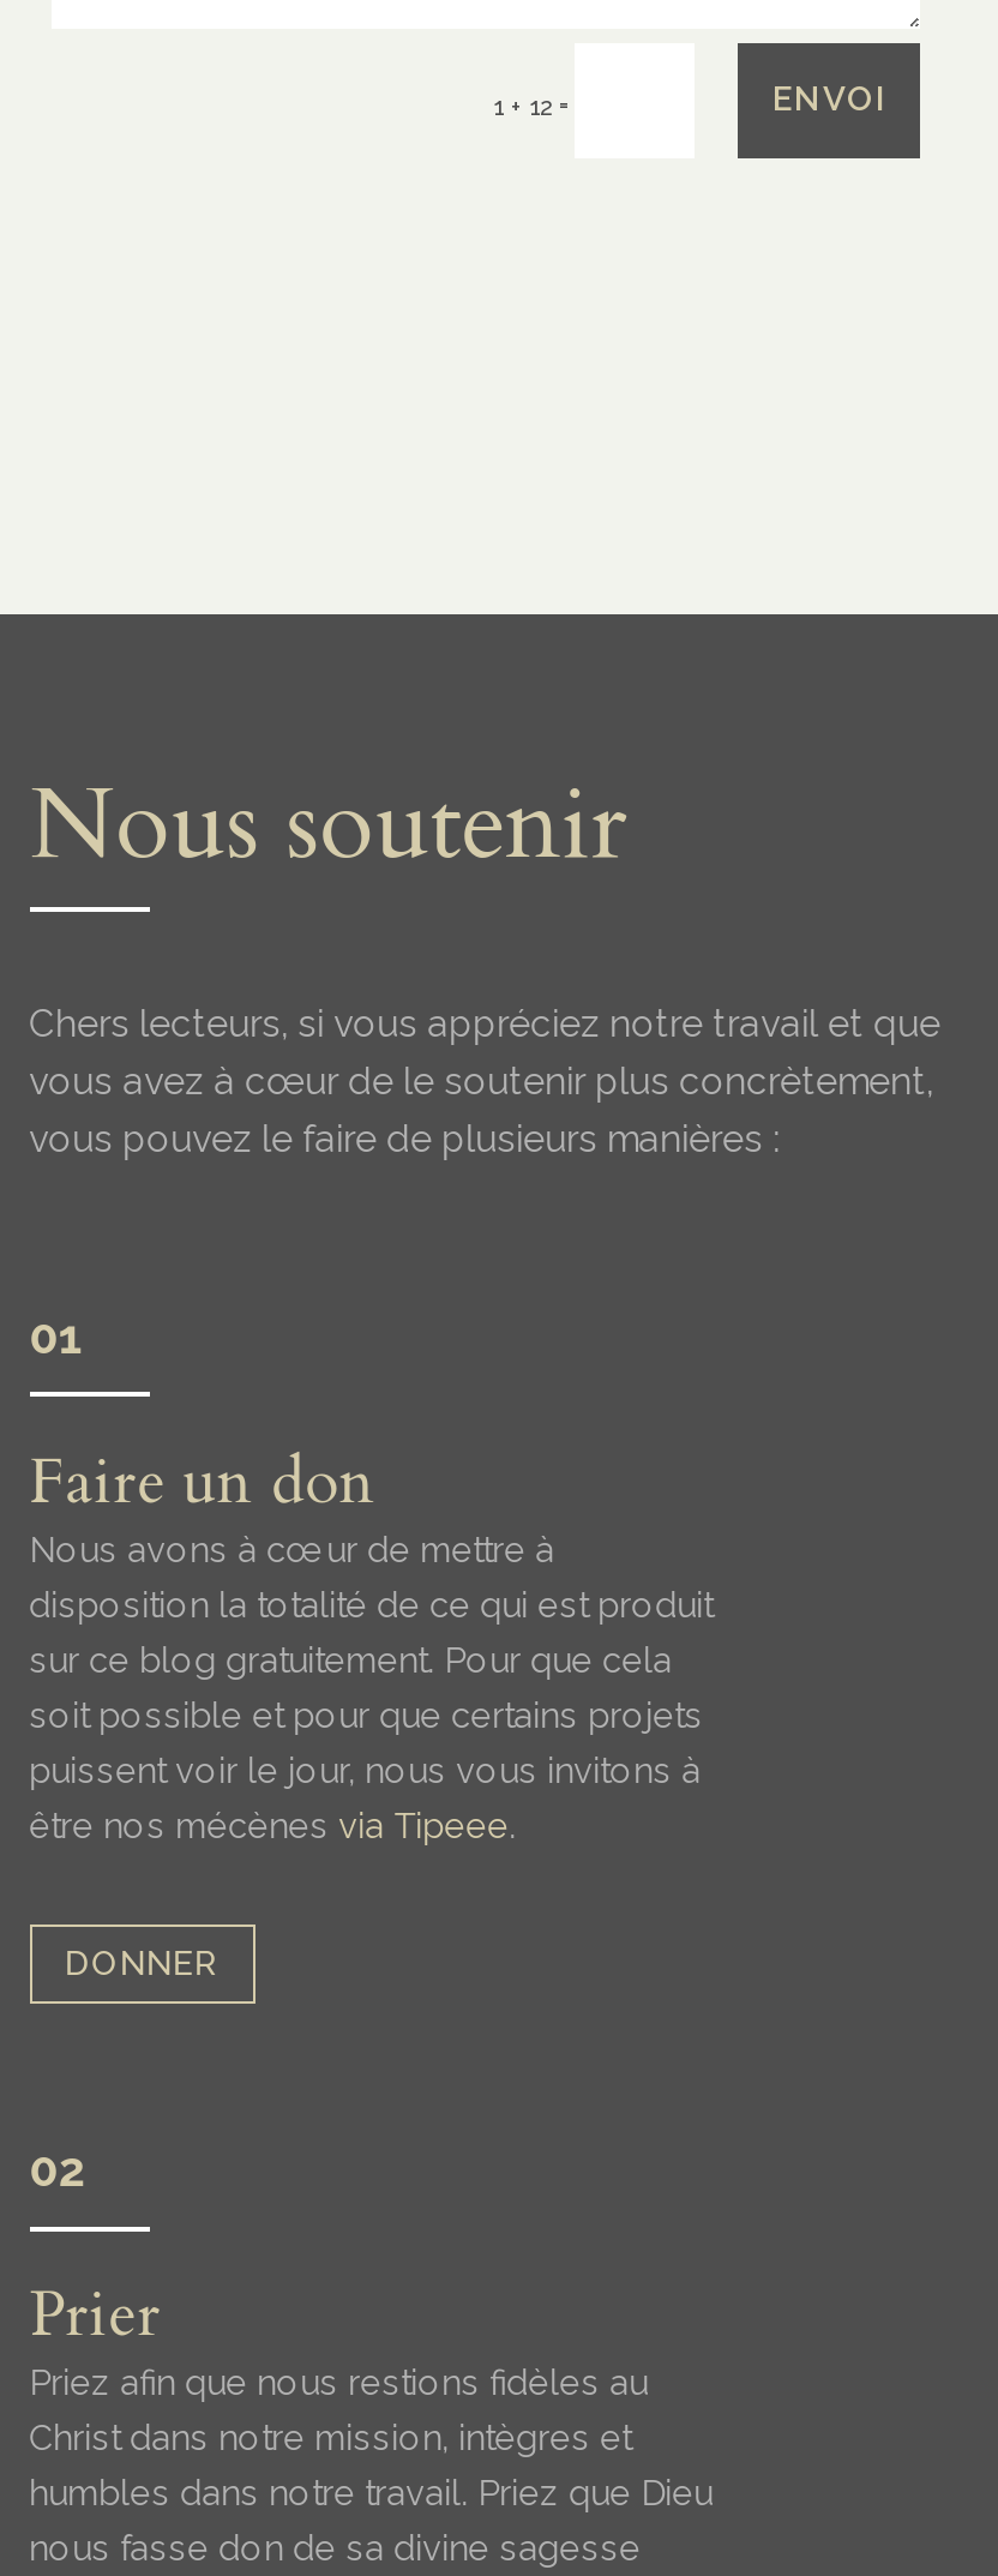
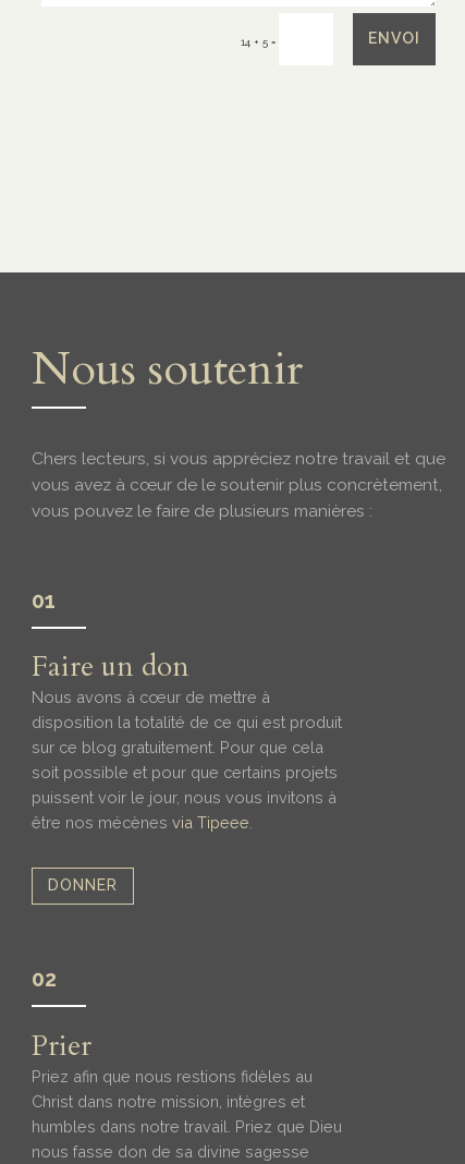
- 1 + 12 =
+ 14 + 5 =
